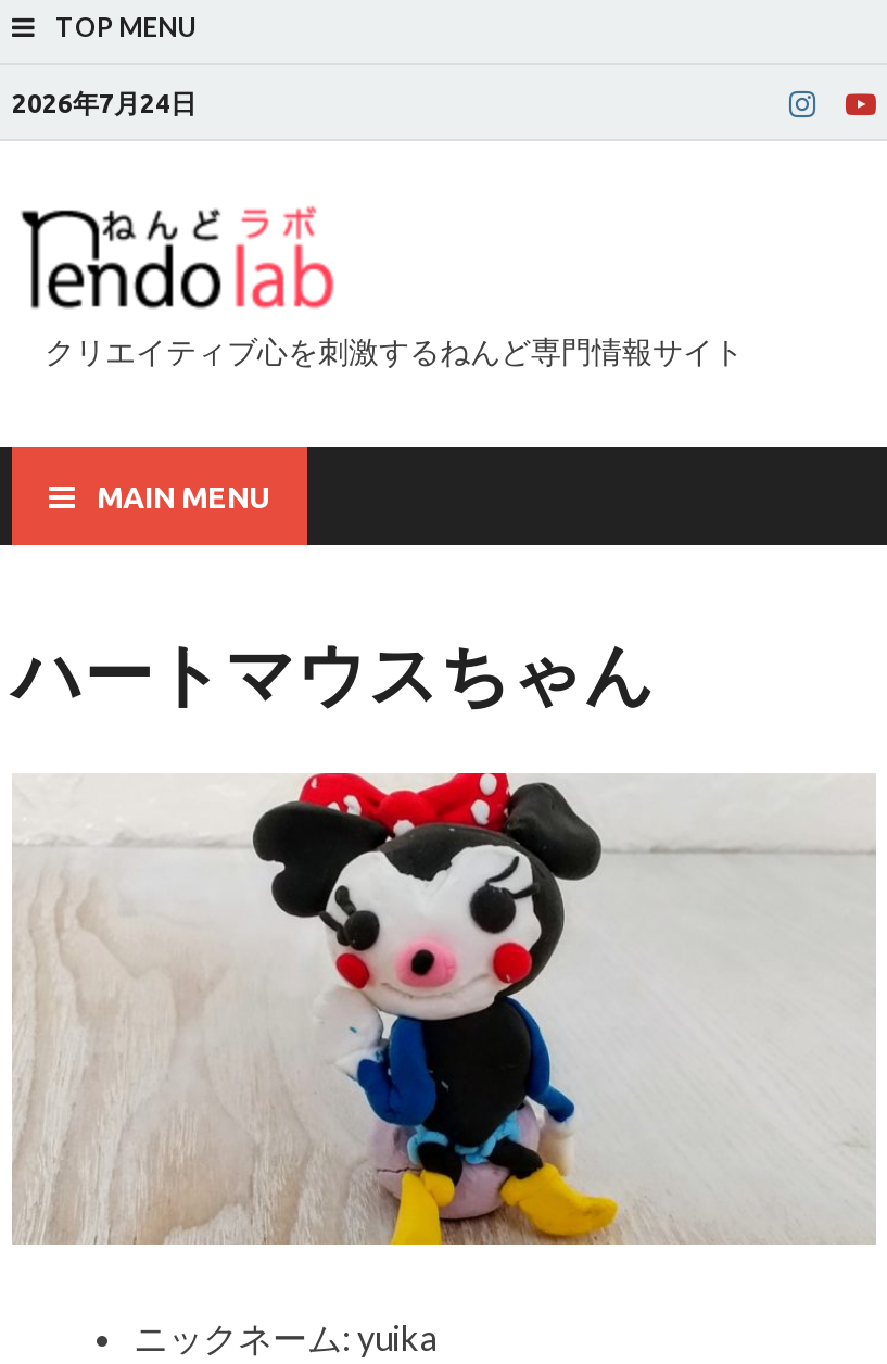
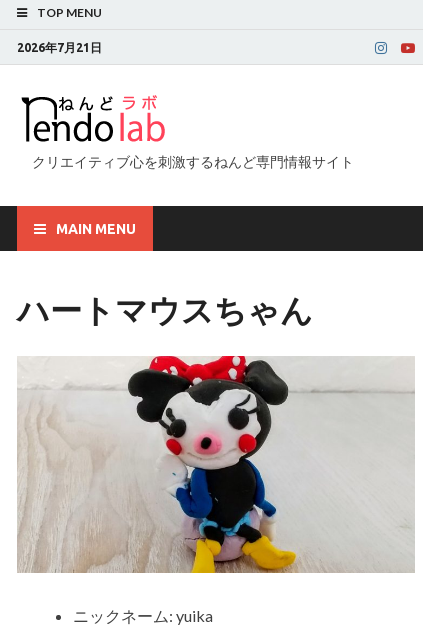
- 2026年7月24日
+ 2026年7月21日
